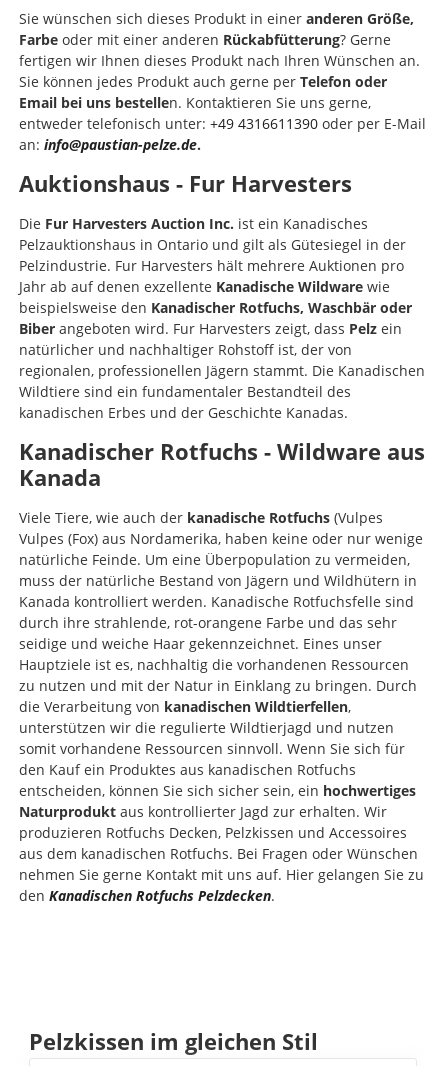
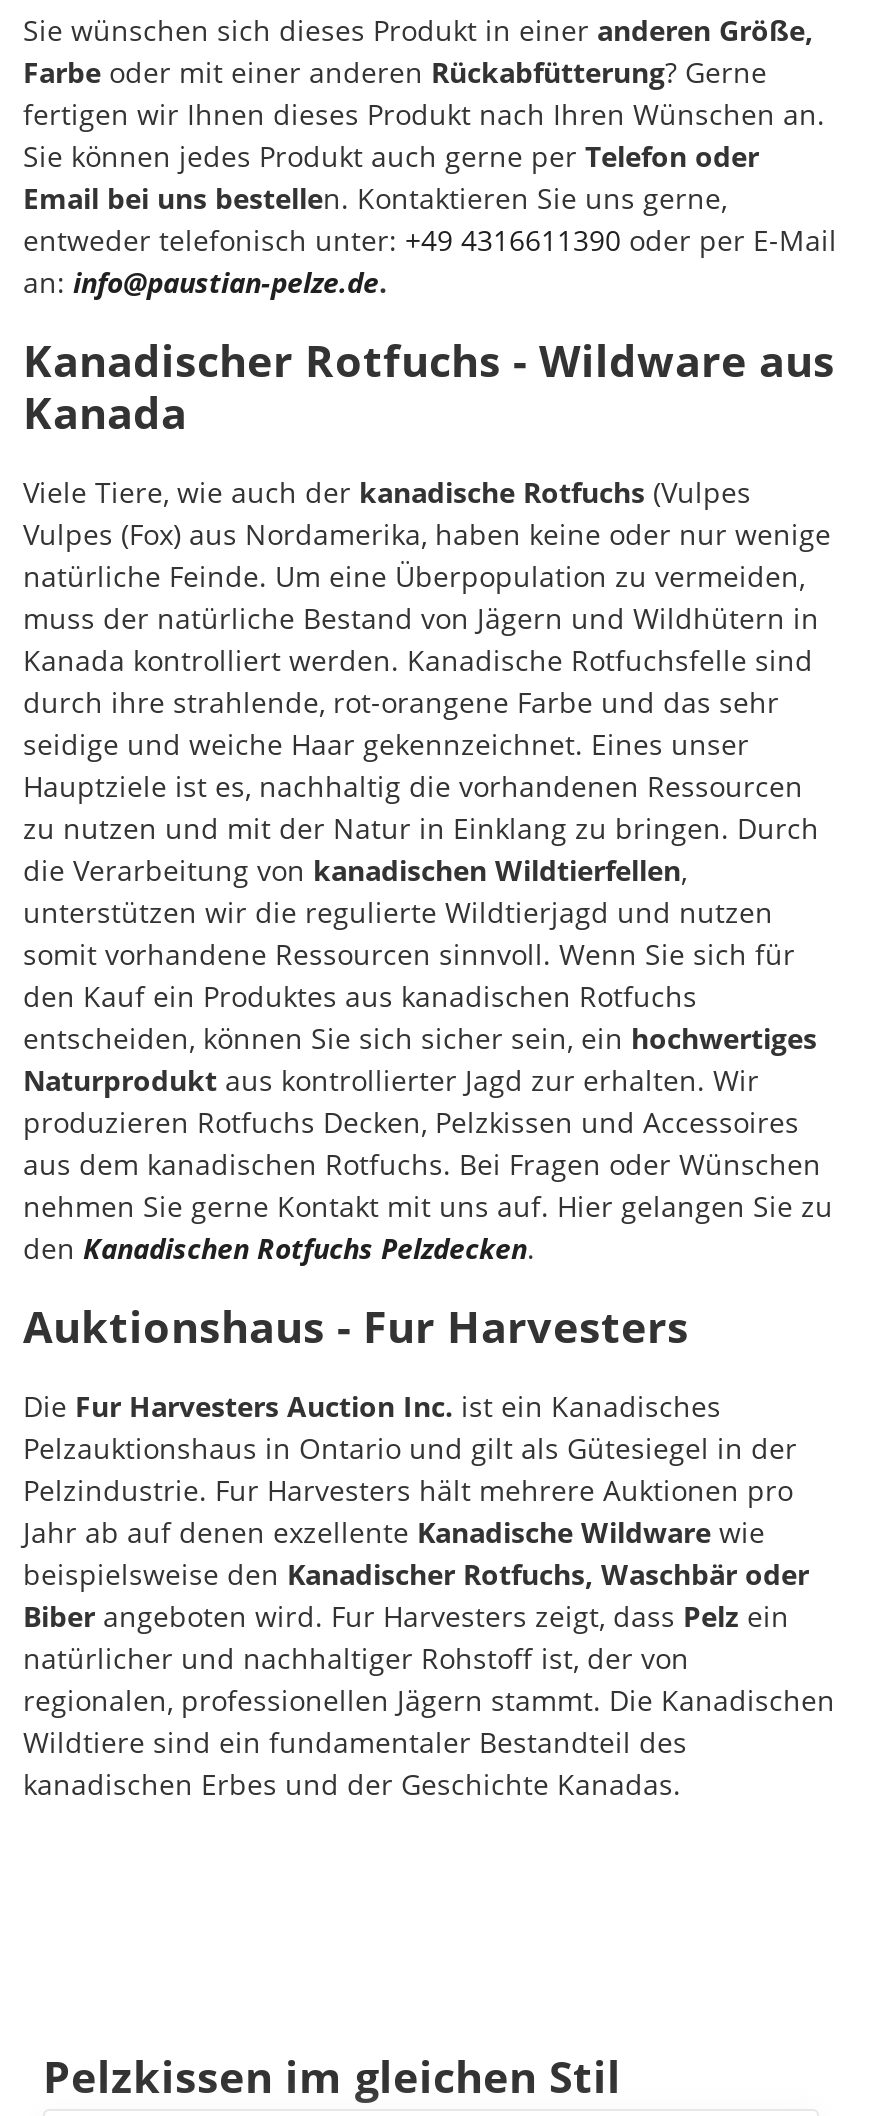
moved down: Auktionshaus - Fur Harvesters | Die Fur Harvesters Auction Inc. ist ein Kanadisches | Pelzauktionshaus in Ontario und gilt als Gütesiegel in der | ... | Wildtiere sind ein fundamentaler Bestandteil des | kanadischen Erbes und der Geschichte Kanadas.

moved up: Kanadischer Rotfuchs - Wildware aus | Kanada | Viele Tiere, wie auch der kanadische Rotfuchs (Vulpes | ... | nehmen Sie gerne Kontakt mit uns auf. Hier gelangen Sie zu | den Kanadischen Rotfuchs Pelzdecken.
